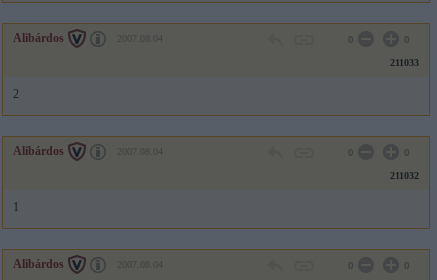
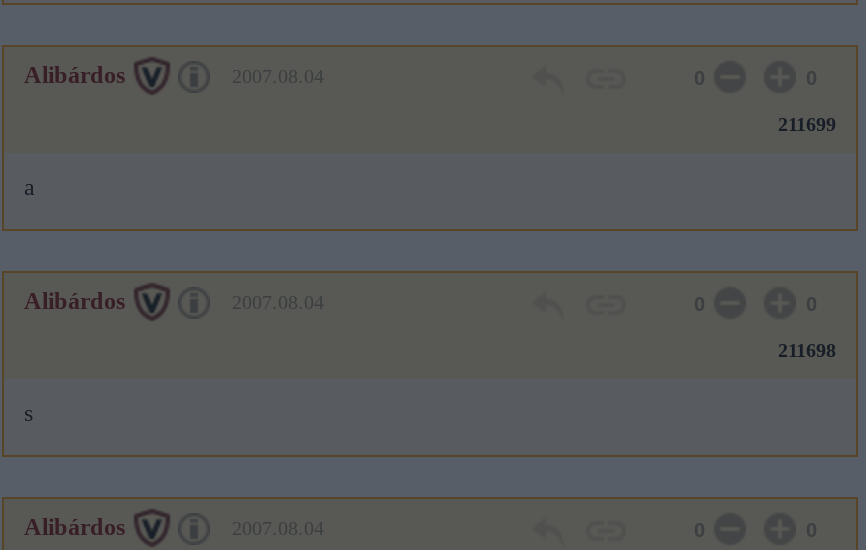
- 211033
+ 211699

- 2
+ a

- 211032
+ 211698

- 1
+ s
